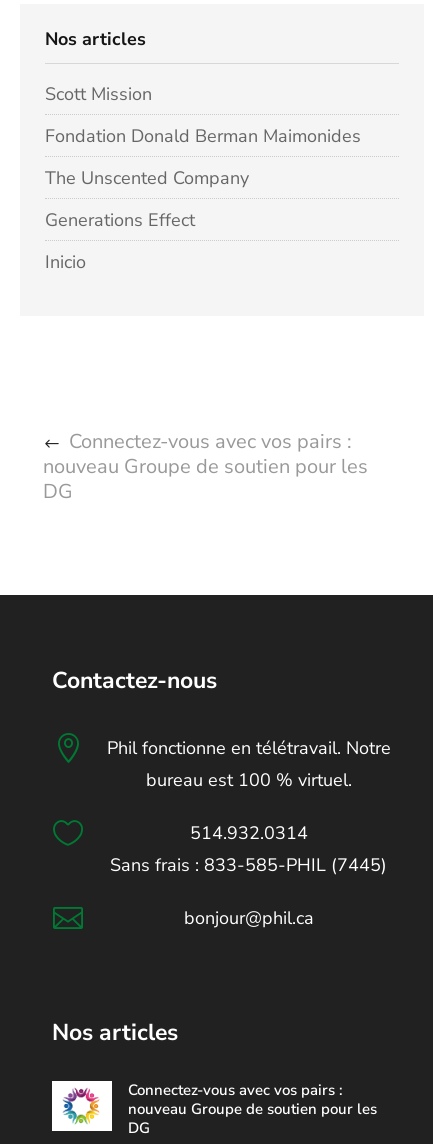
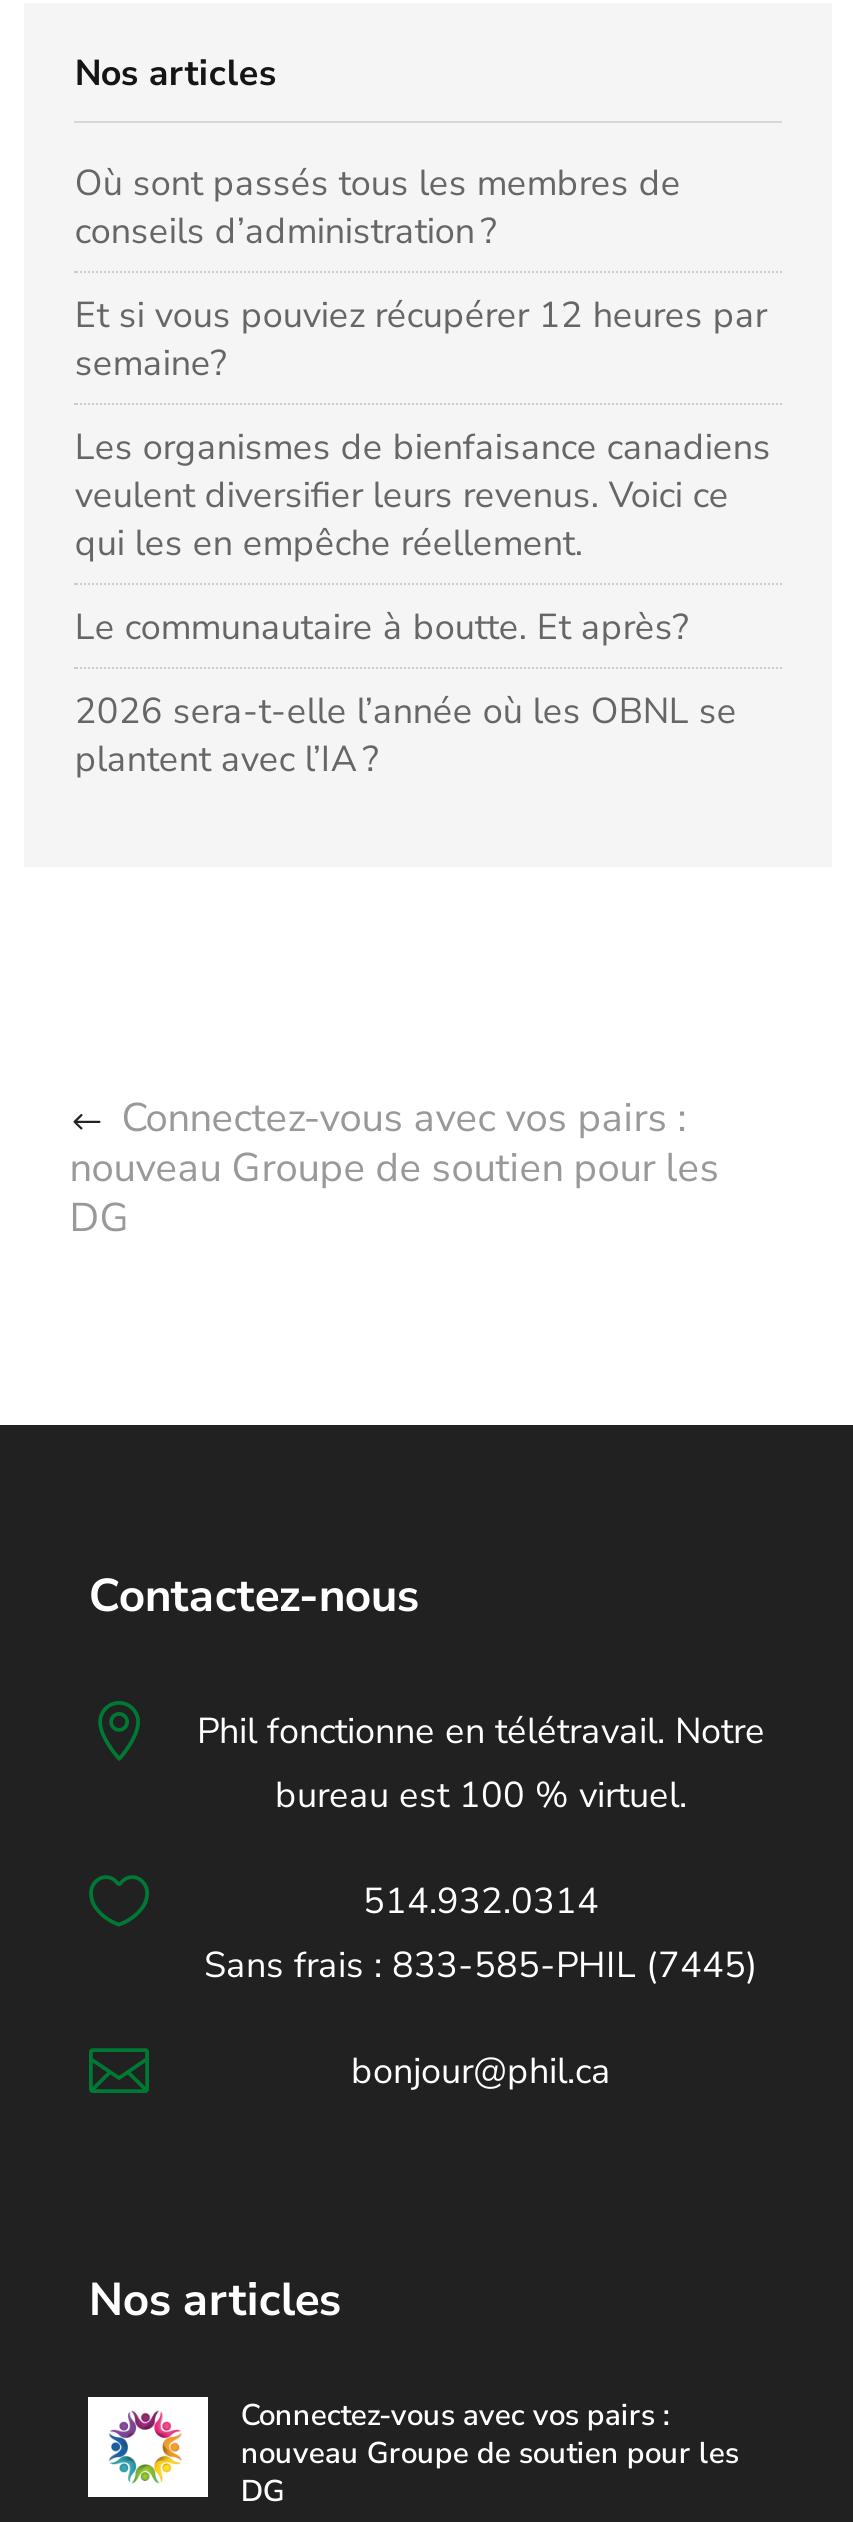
- Scott Mission
+ Où sont passés tous les membres de
+ conseils d’administration ?

- Fondation Donald Berman Maimonides
+ Et si vous pouviez récupérer 12 heures par
+ semaine?

- The Unscented Company
+ Les organismes de bienfaisance canadiens
+ veulent diversifier leurs revenus. Voici ce
+ qui les en empêche réellement.

- Generations Effect
+ Le communautaire à boutte. Et après?

- Inicio
+ 2026 sera-t-elle l’année où les OBNL se
+ plantent avec l’IA ?
